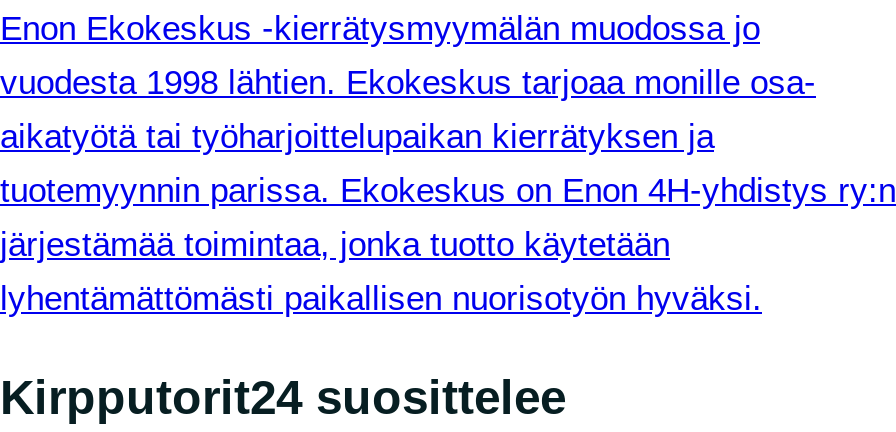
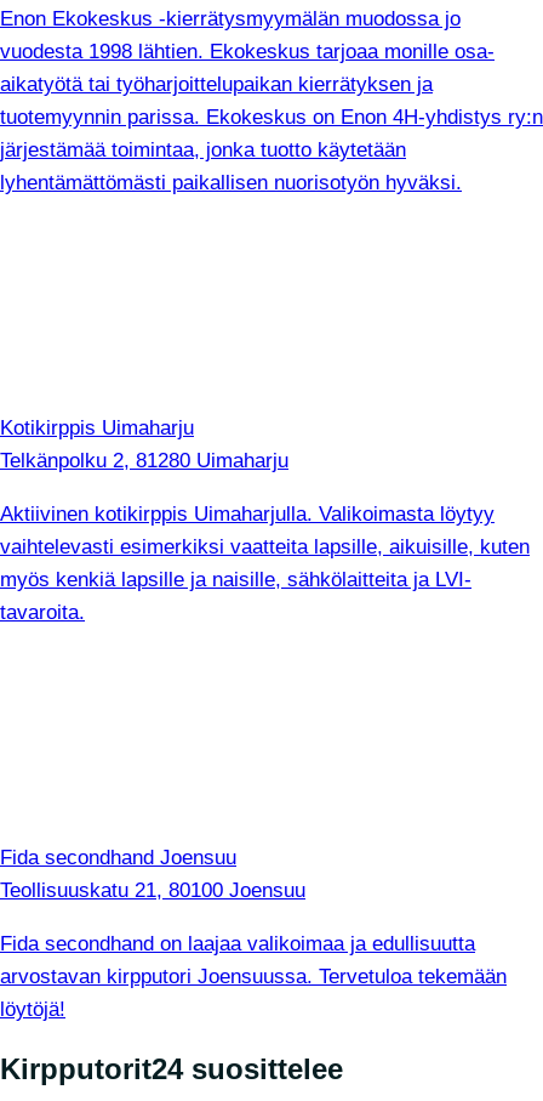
+ Kotikirppis Uimaharju
+ Telkänpolku 2, 81280 Uimaharju
+ Aktiivinen kotikirppis Uimaharjulla. Valikoimasta löytyy
+ vaihtelevasti esimerkiksi vaatteita lapsille, aikuisille, kuten
+ myös kenkiä lapsille ja naisille, sähkölaitteita ja LVI-
+ tavaroita.

+ Fida secondhand Joensuu
+ Teollisuuskatu 21, 80100 Joensuu
+ Fida secondhand on laajaa valikoimaa ja edullisuutta
+ arvostavan kirpputori Joensuussa. Tervetuloa tekemään
+ löytöjä!
